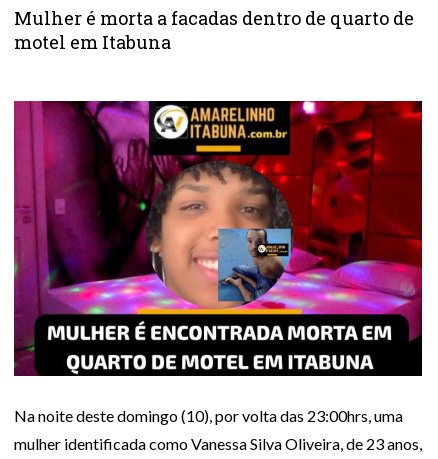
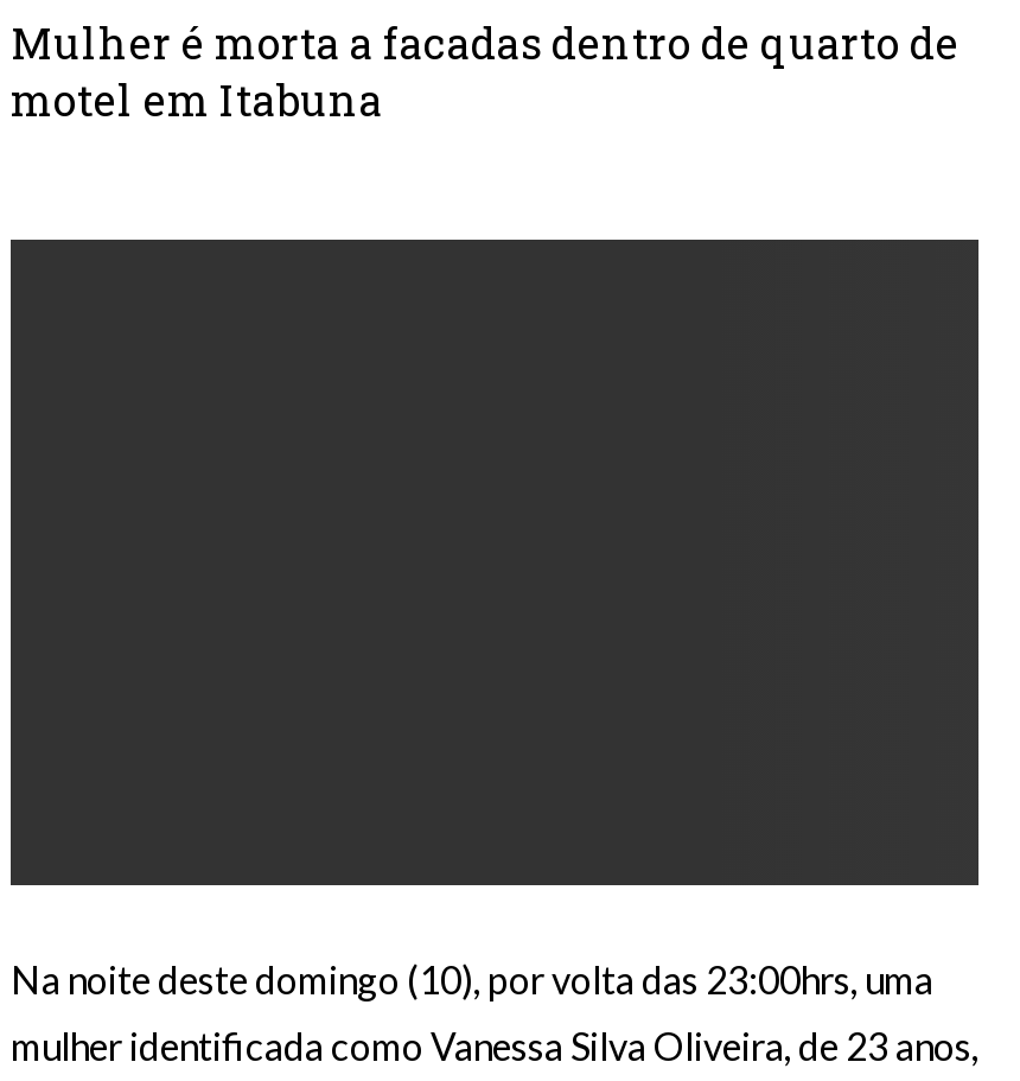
- [image]
